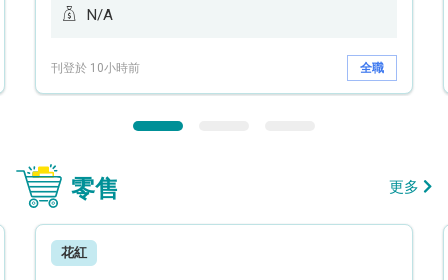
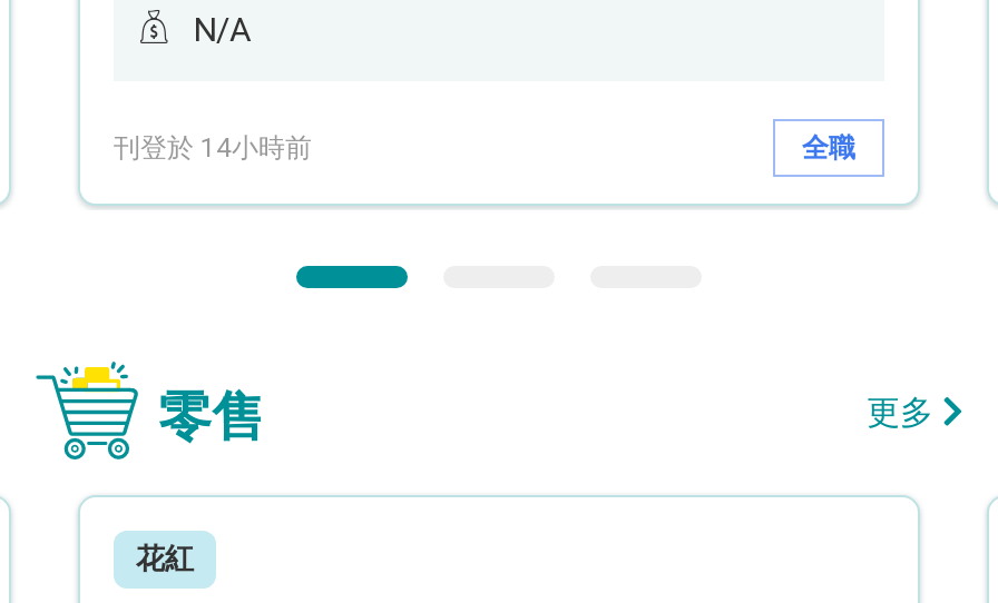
- 刊登於 10小時前
+ 刊登於 14小時前
